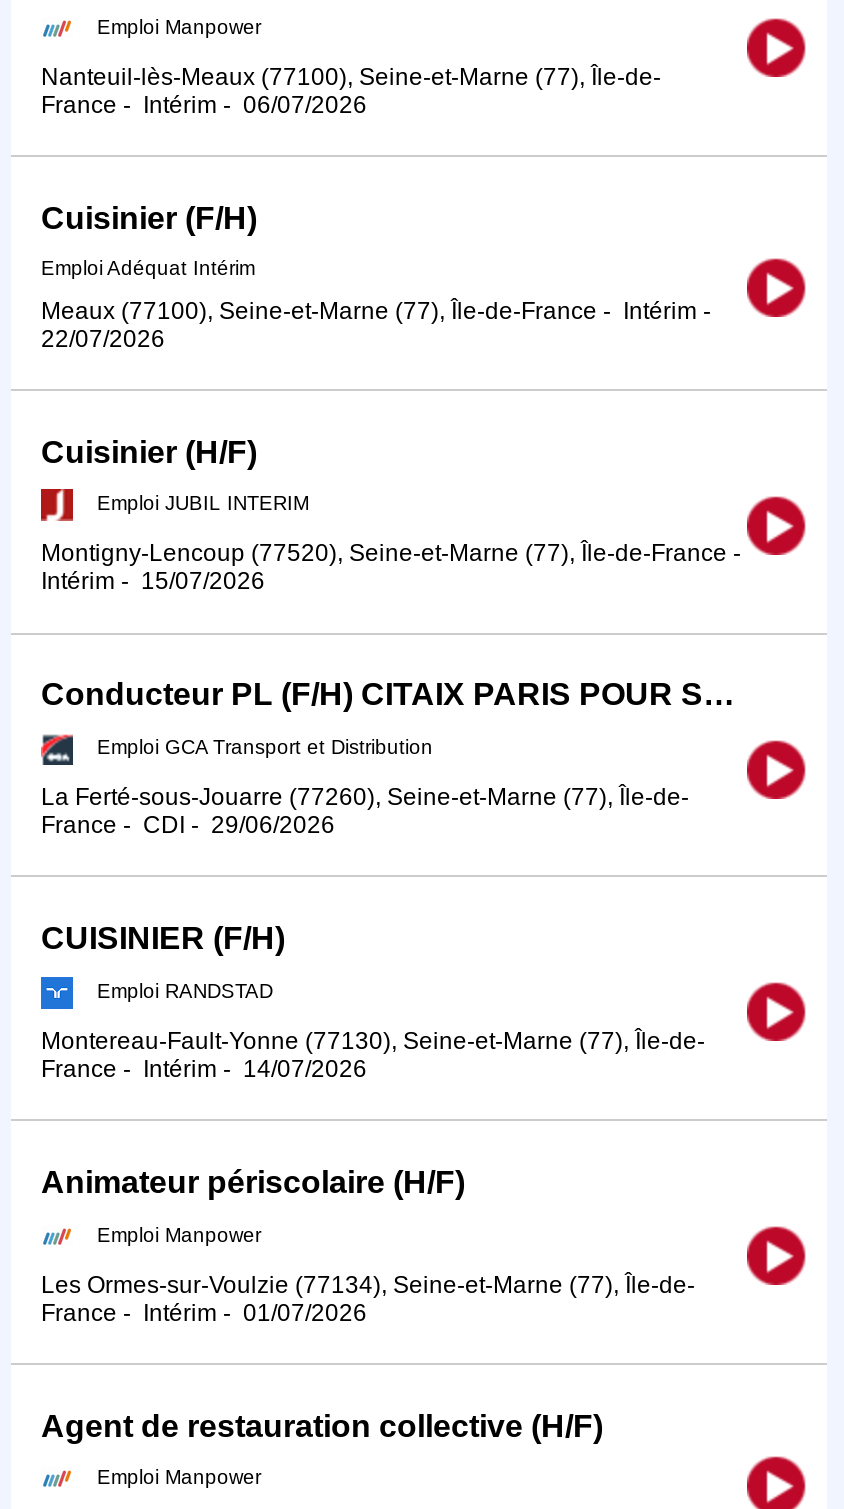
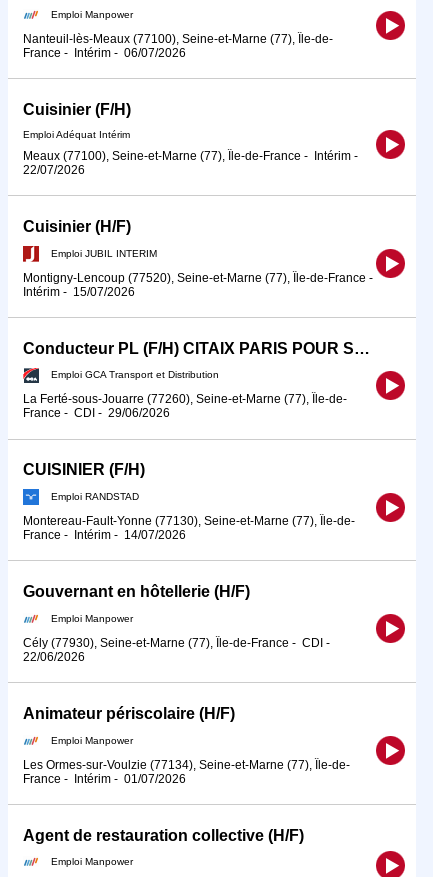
+ Gouvernant en hôtellerie (H/F)
+ Emploi Manpower
+ Cély (77930), Seine-et-Marne (77), Île-de-France - CDI -
+ 22/06/2026
